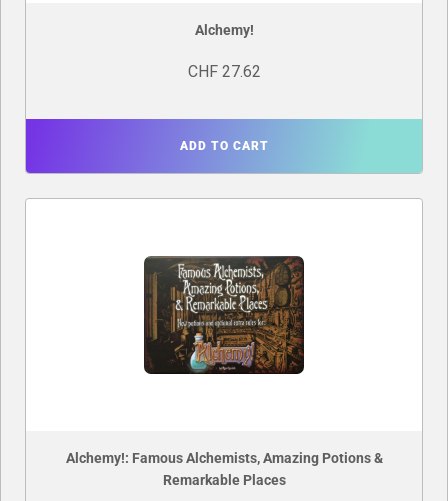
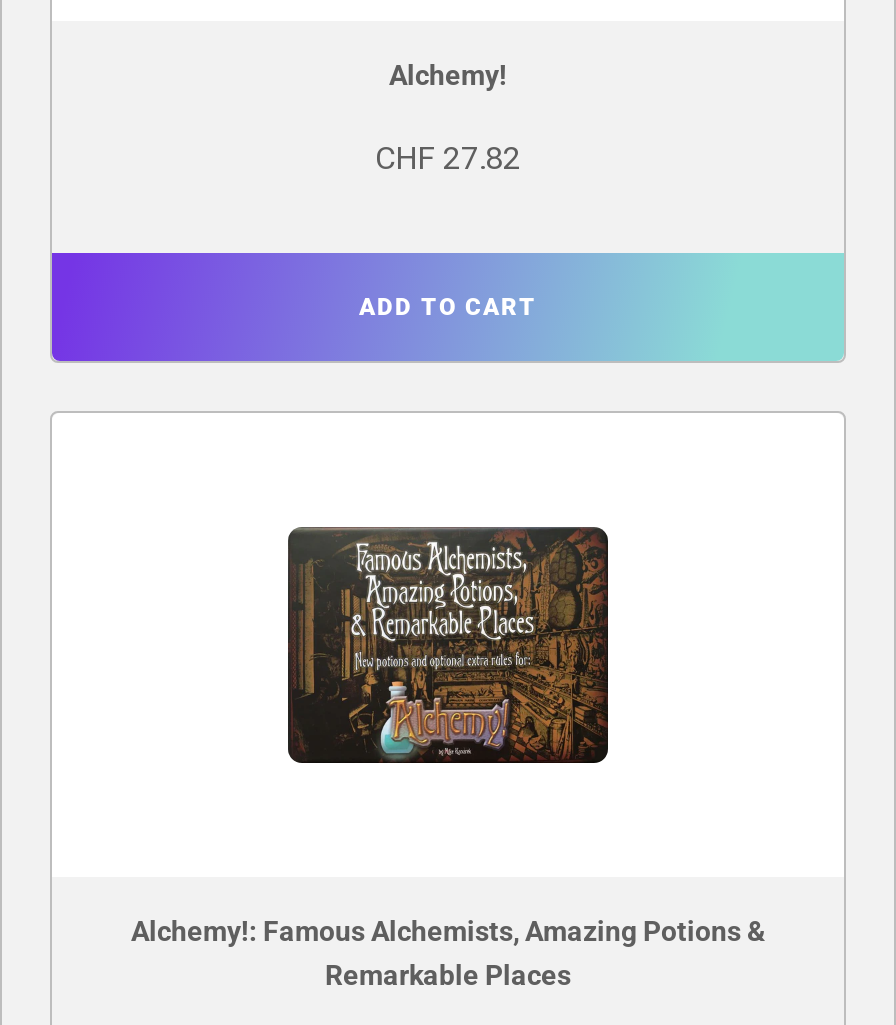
- CHF 27.62
+ CHF 27.82
